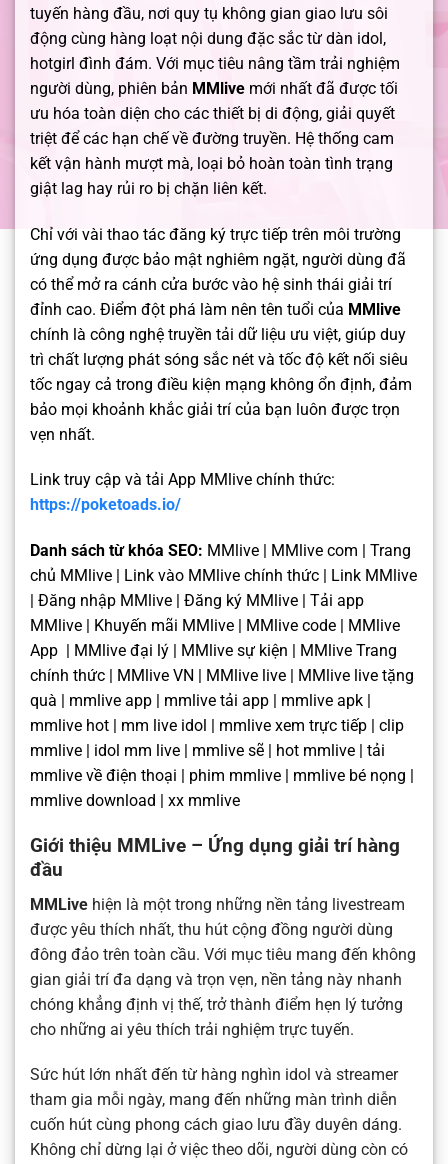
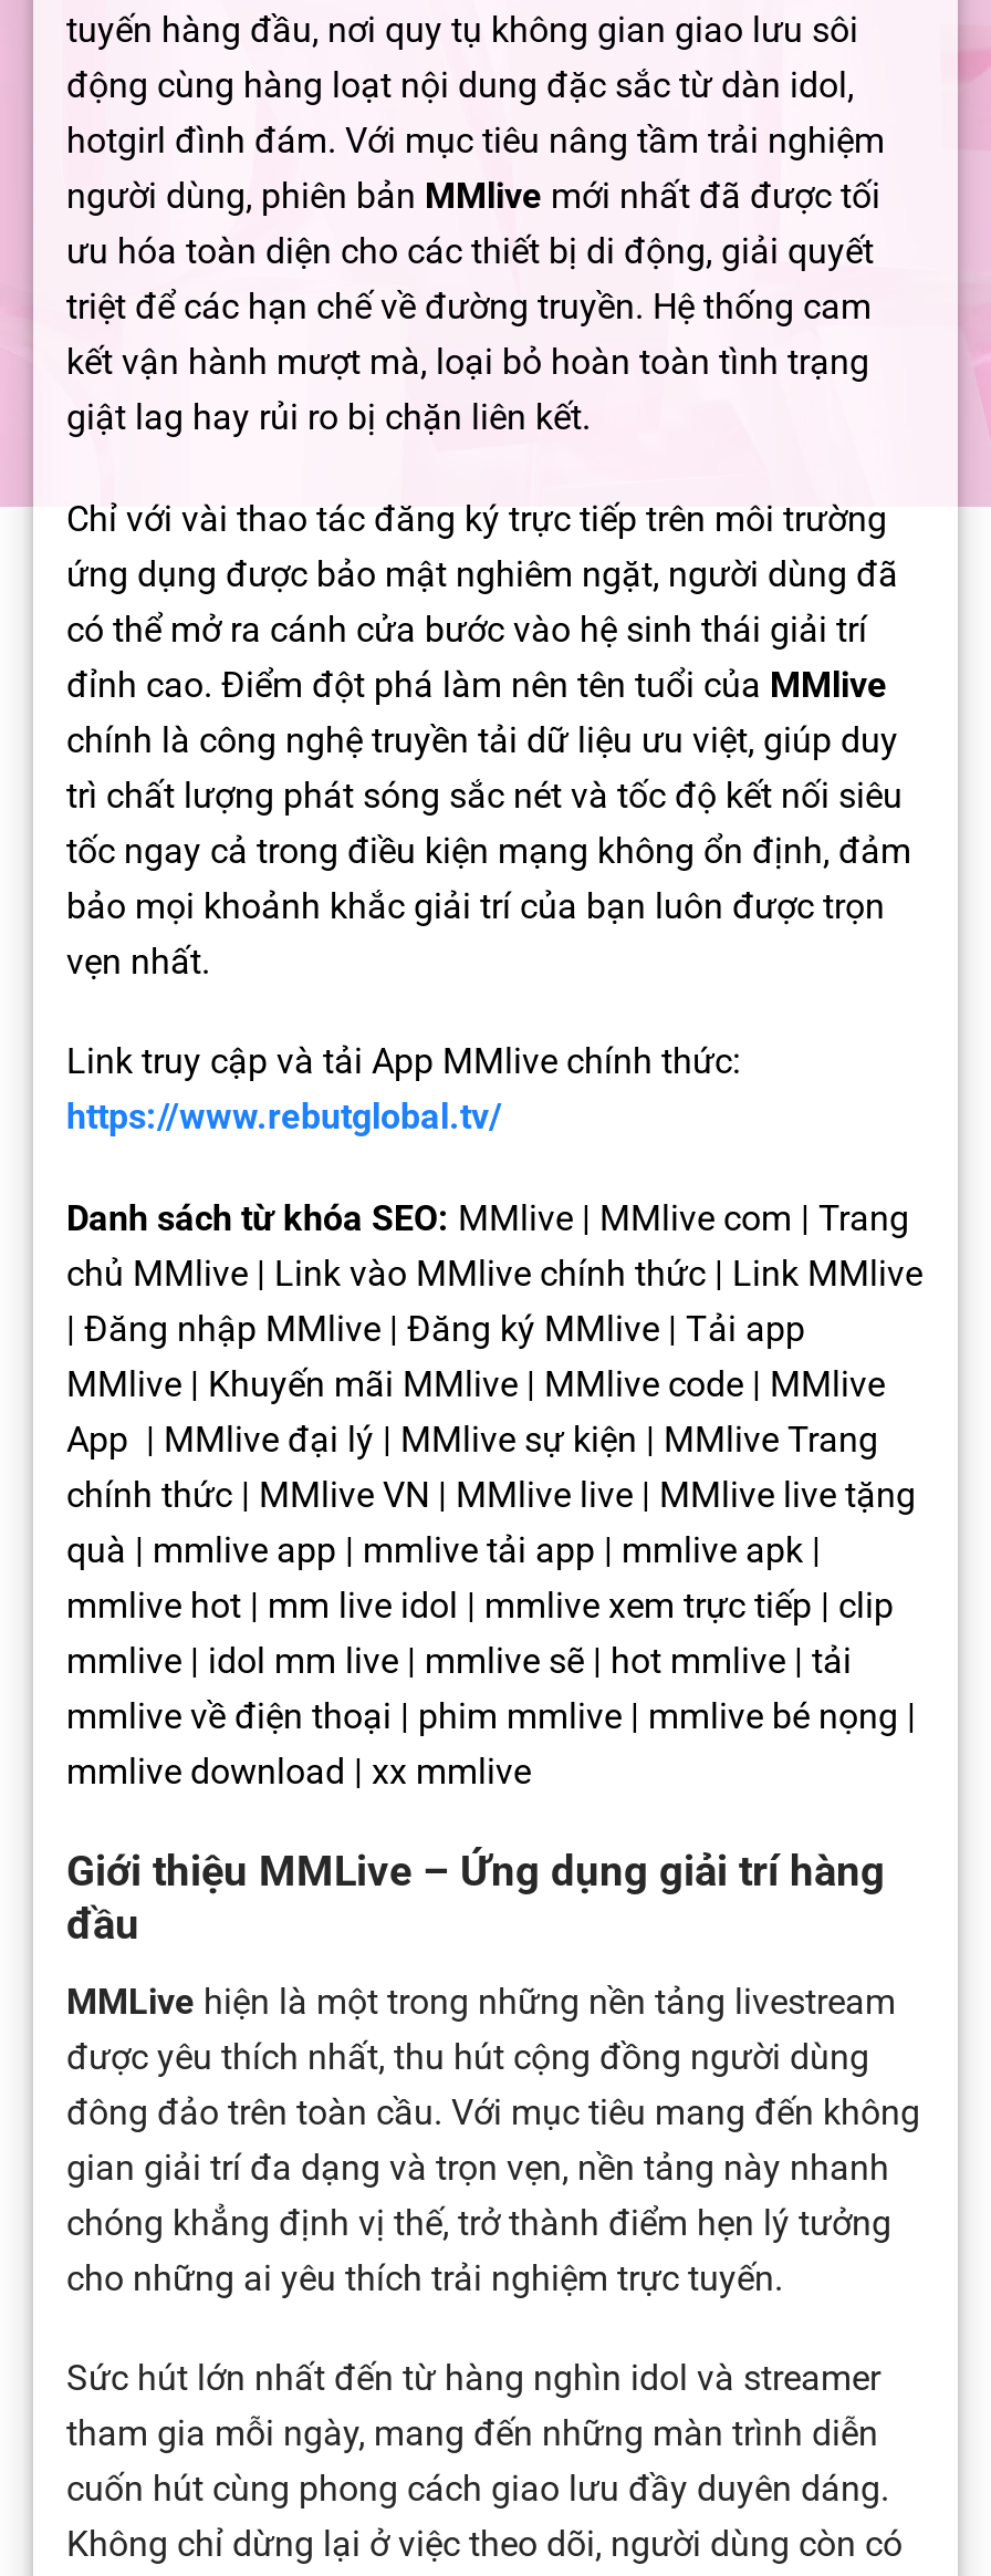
- https://poketoads.io/
+ https://www.rebutglobal.tv/
